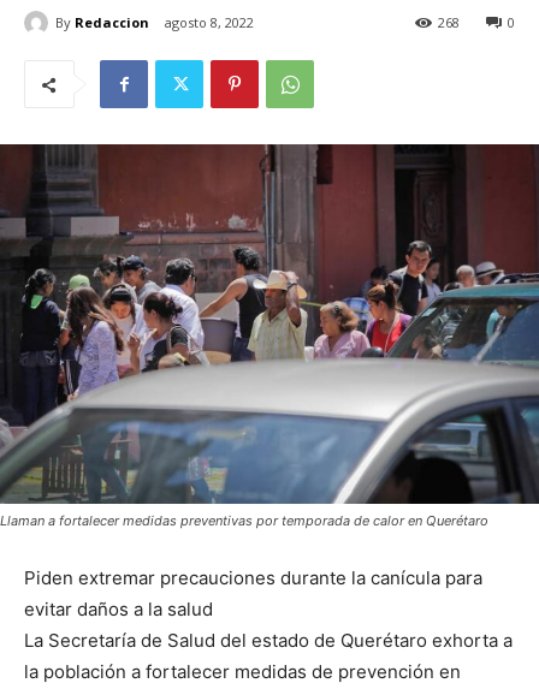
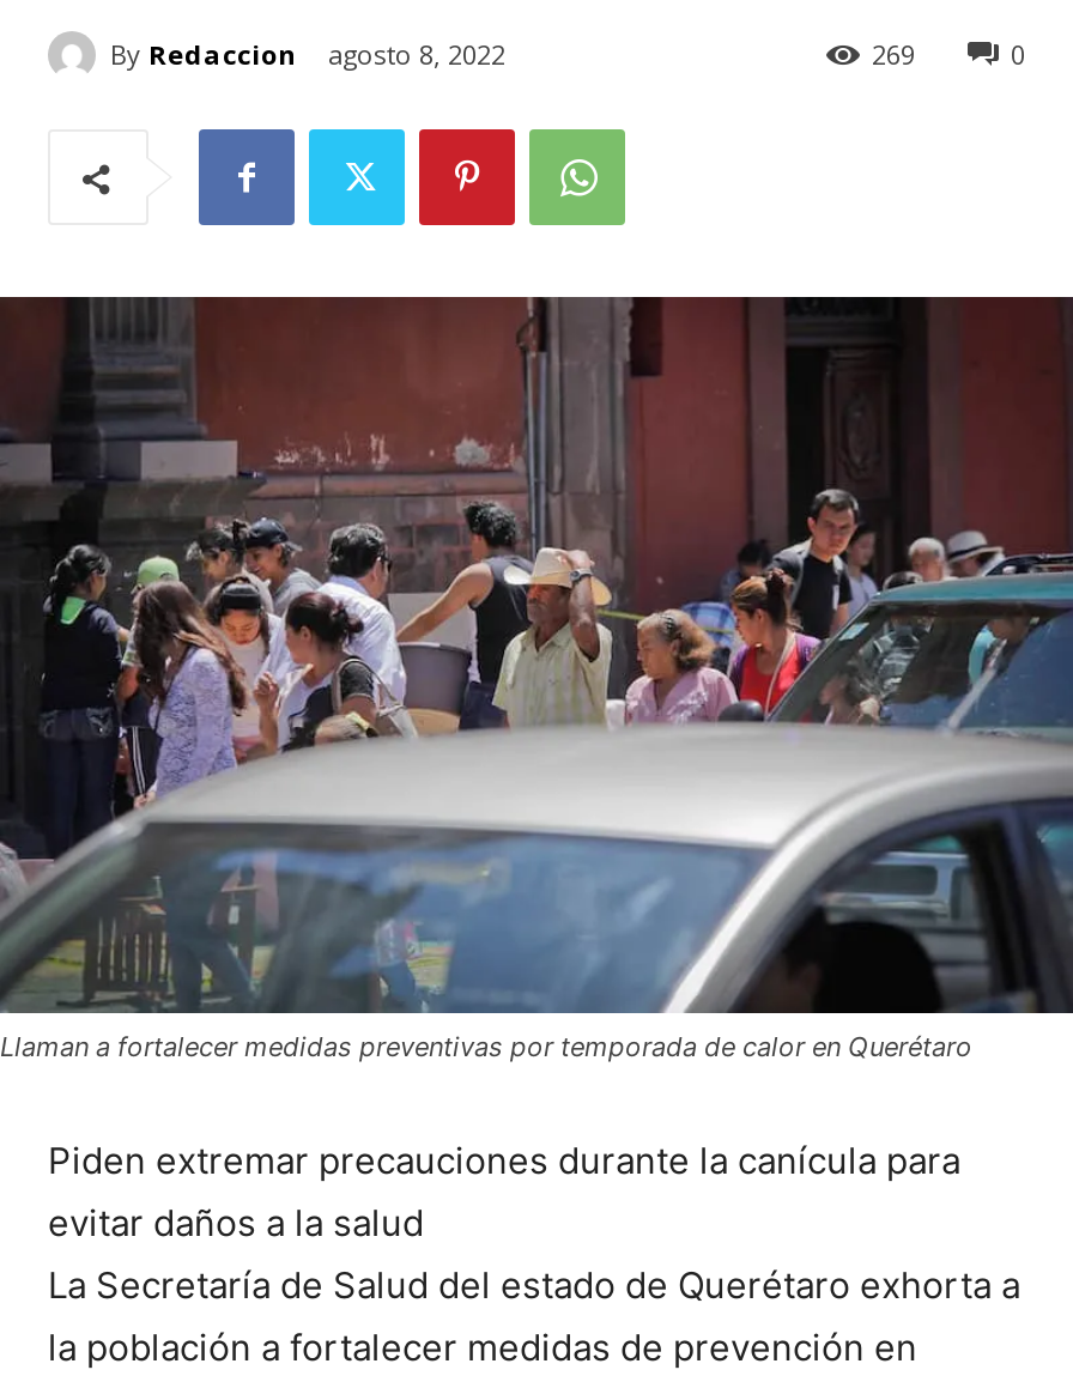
- 268
+ 269
